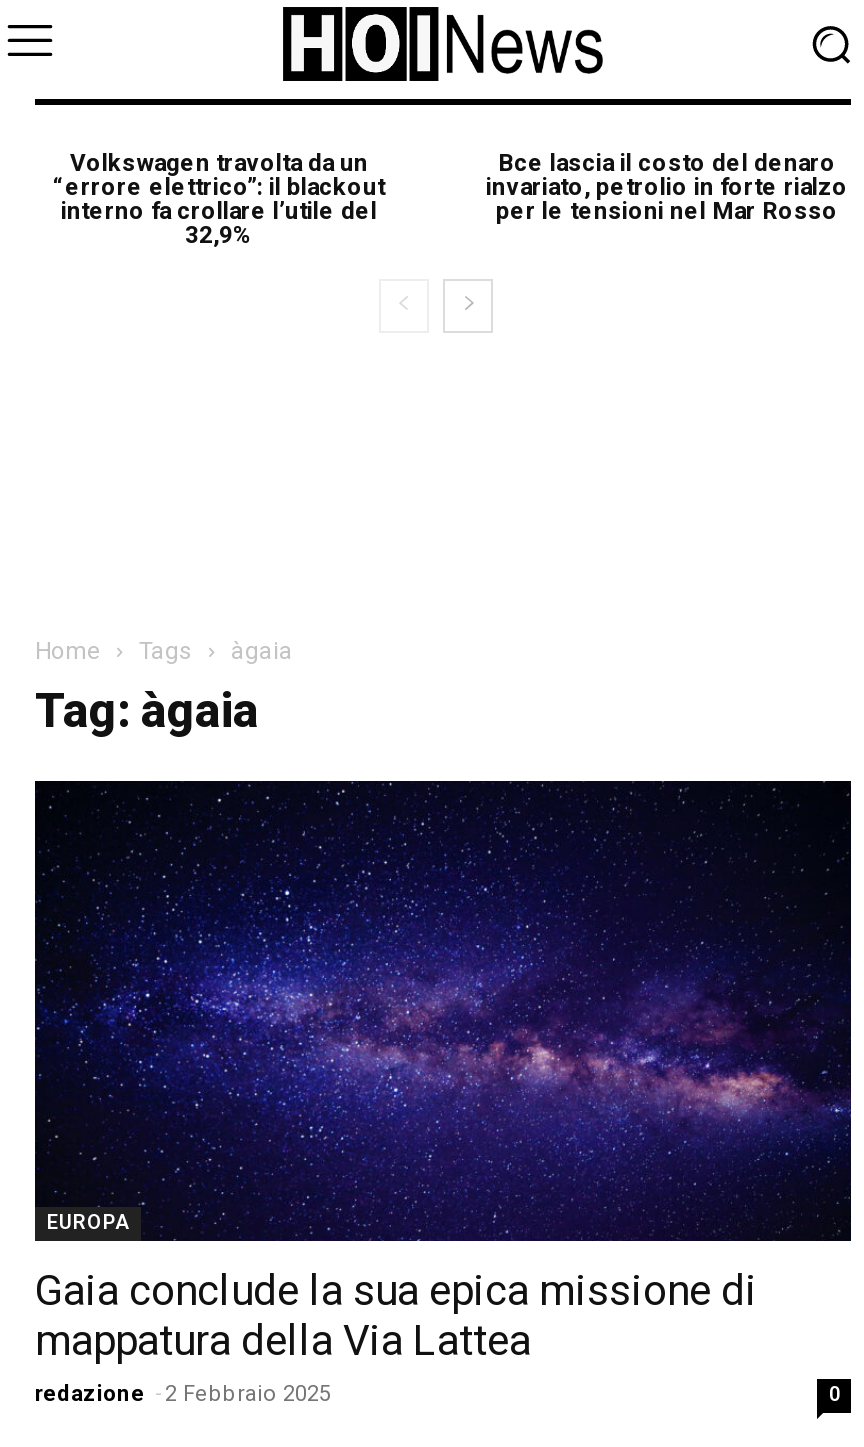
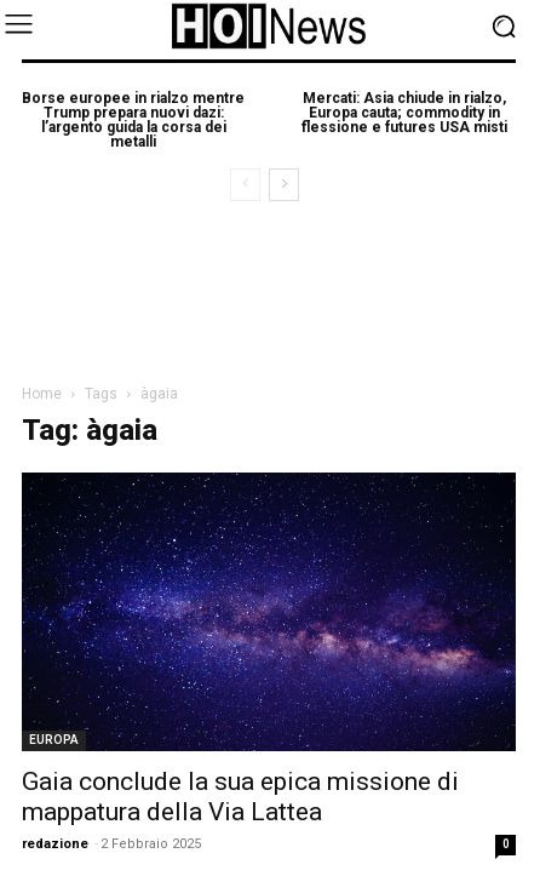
- Volkswagen travolta da un
- “errore elettrico”: il blackout
- interno fa crollare l’utile del
- 32,9%
+ Borse europee in rialzo mentre
+ Trump prepara nuovi dazi:
+ l’argento guida la corsa dei
+ metalli

- Bce lascia il costo del denaro
- invariato, petrolio in forte rialzo
- per le tensioni nel Mar Rosso
+ Mercati: Asia chiude in rialzo,
+ Europa cauta; commodity in
+ flessione e futures USA misti
